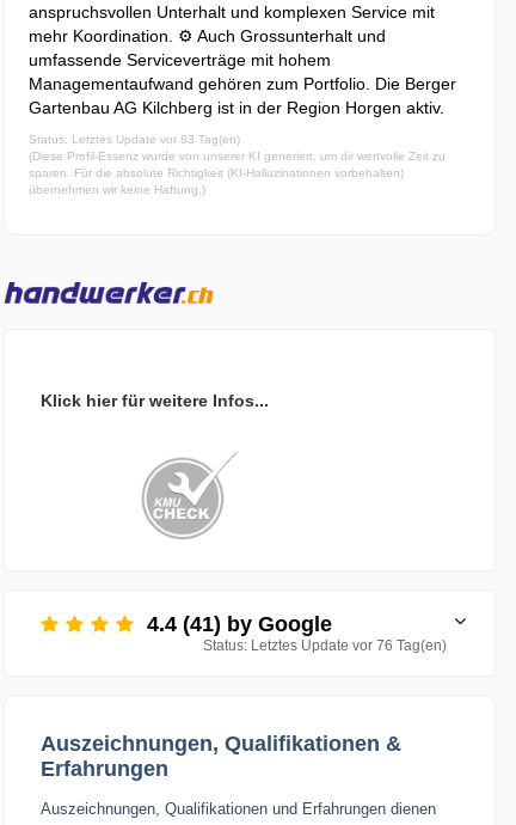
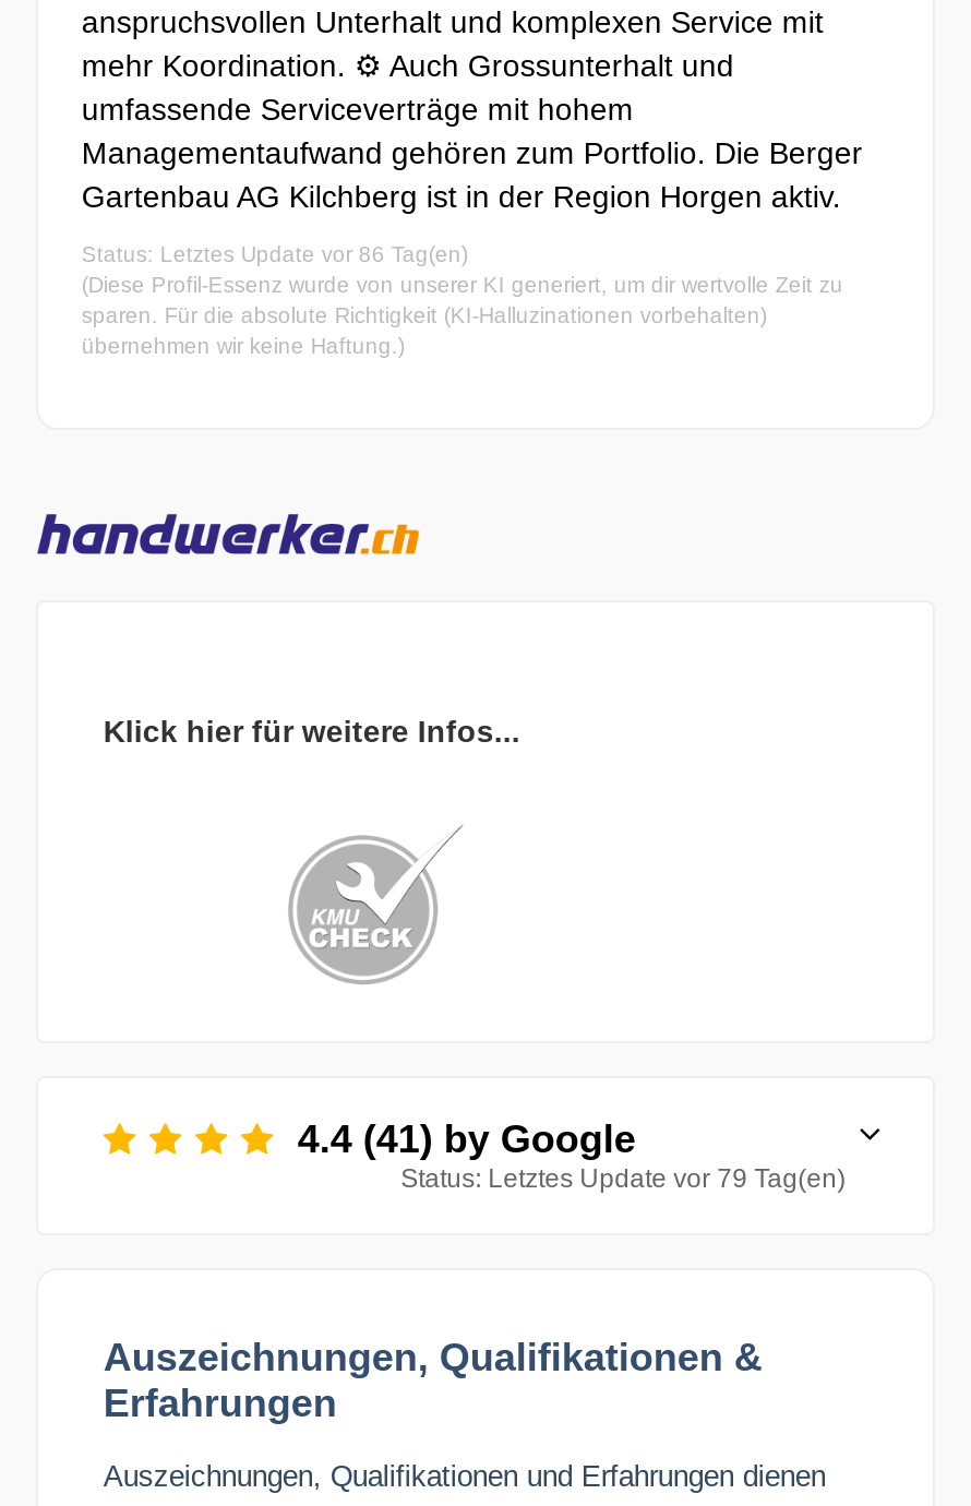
- Status: Letztes Update vor 83 Tag(en)
+ Status: Letztes Update vor 86 Tag(en)

- Status: Letztes Update vor 76 Tag(en)
+ Status: Letztes Update vor 79 Tag(en)
